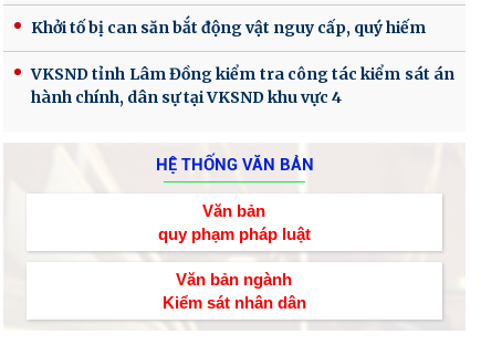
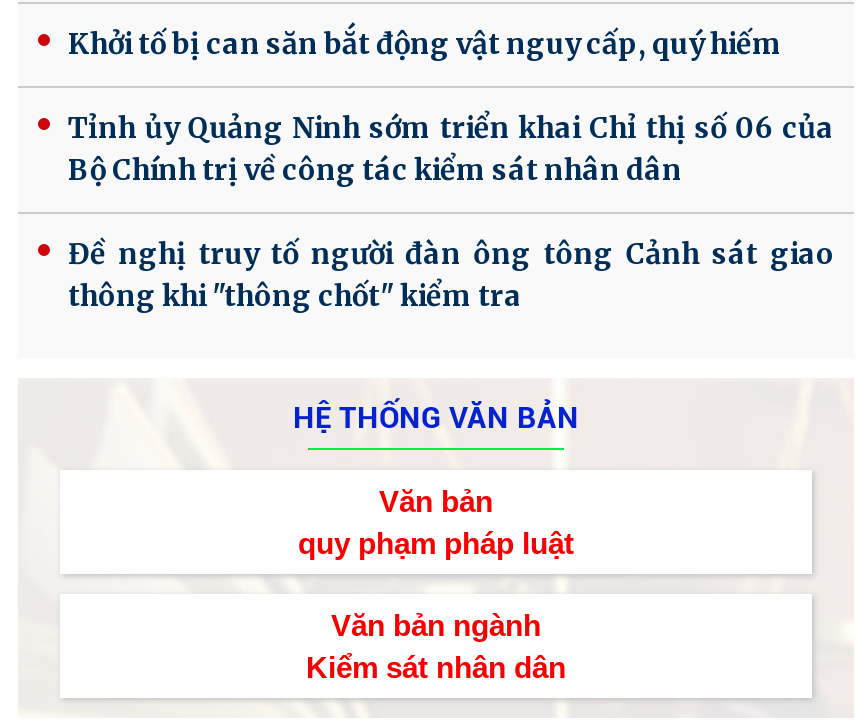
- VKSND tỉnh Lâm Đồng kiểm tra công tác kiểm sát án
- hành chính, dân sự tại VKSND khu vực 4
+ Tỉnh ủy Quảng Ninh sớm triển khai Chỉ thị số 06 của
+ Bộ Chính trị về công tác kiểm sát nhân dân
+ Đề nghị truy tố người đàn ông tông Cảnh sát giao
+ thông khi "thông chốt" kiểm tra
